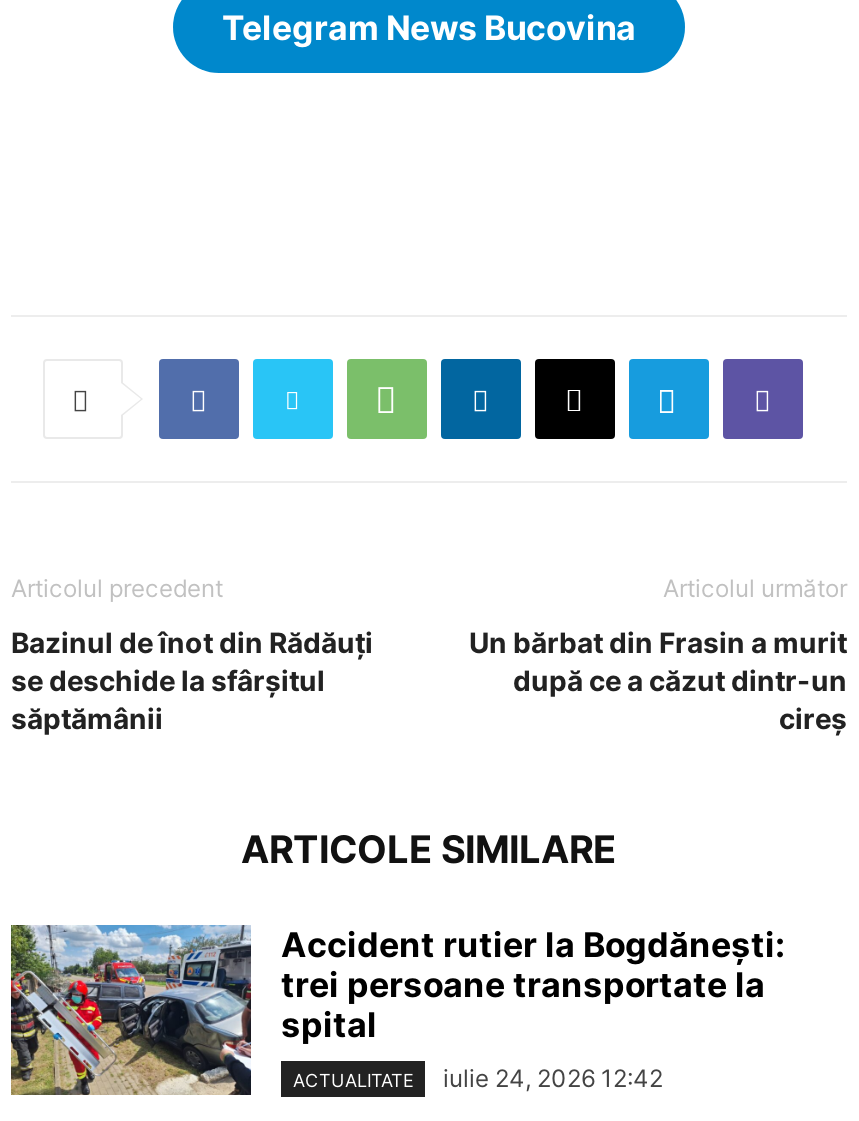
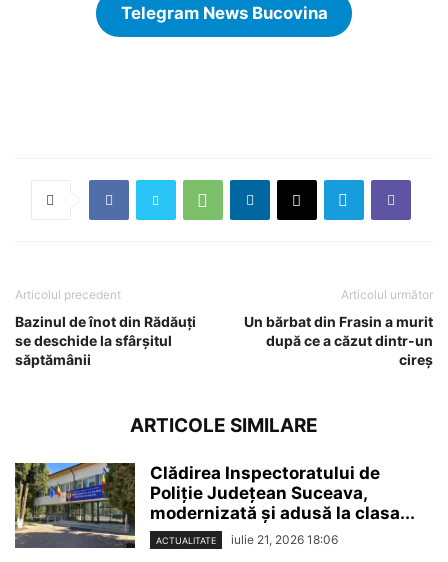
- [image]
- Accident rutier la Bogdănești:
- trei persoane transportate la
- spital
+ [image]
+ Clădirea Inspectoratului de
+ Poliție Județean Suceava,
+ modernizată și adusă la clasa...

- ACTUALITATE iulie 24, 2026 12:42
+ ACTUALITATE iulie 21, 2026 18:06
